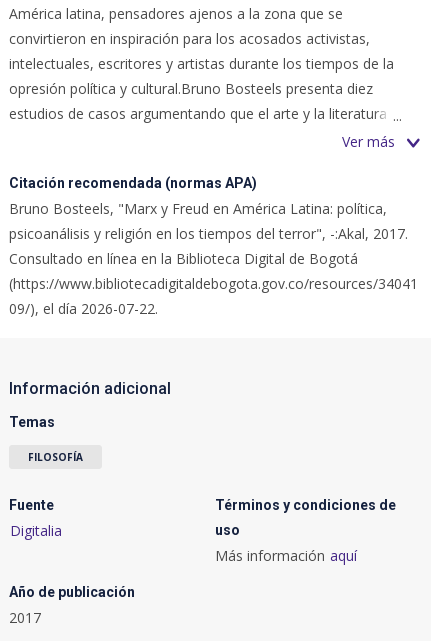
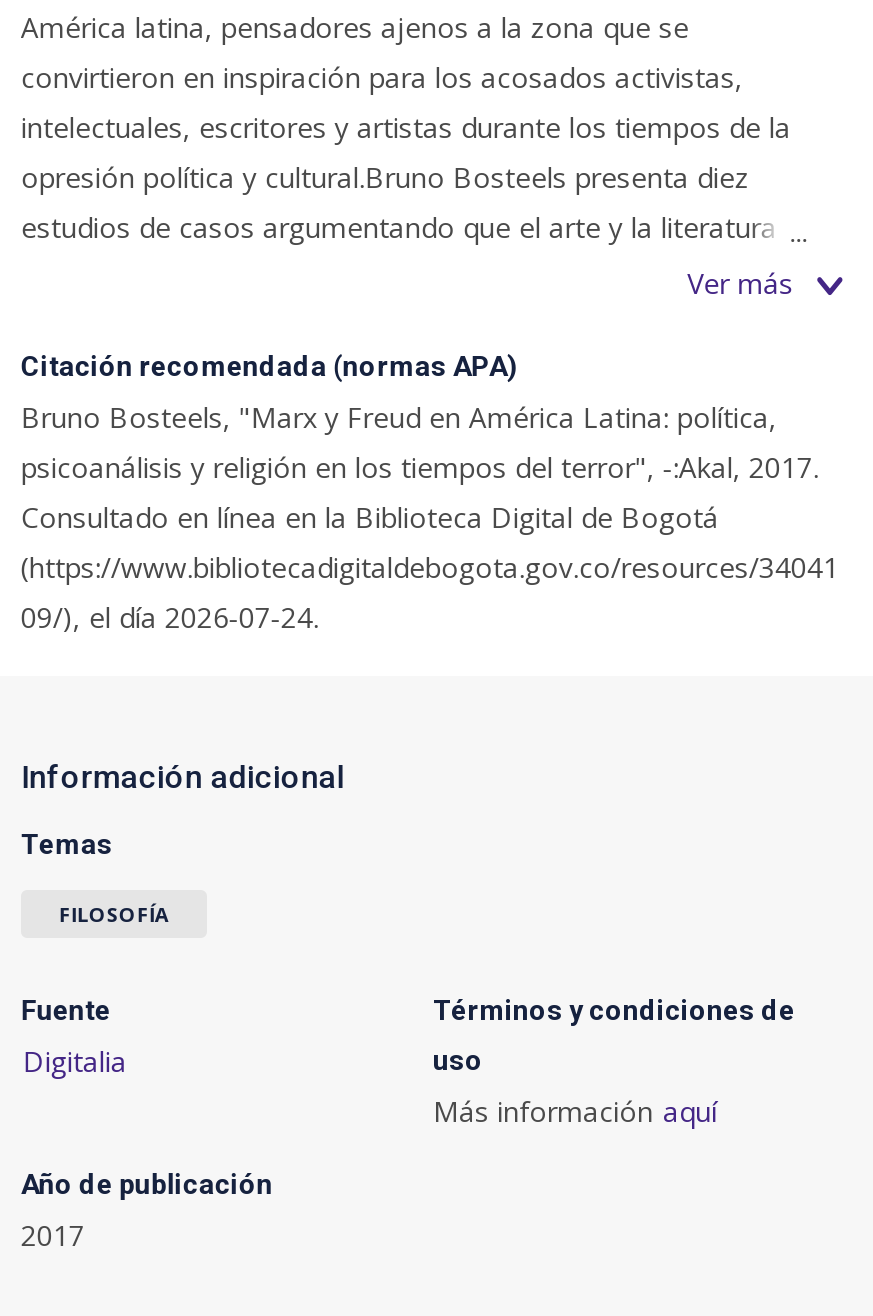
- 09/), el día 2026-07-22.
+ 09/), el día 2026-07-24.
